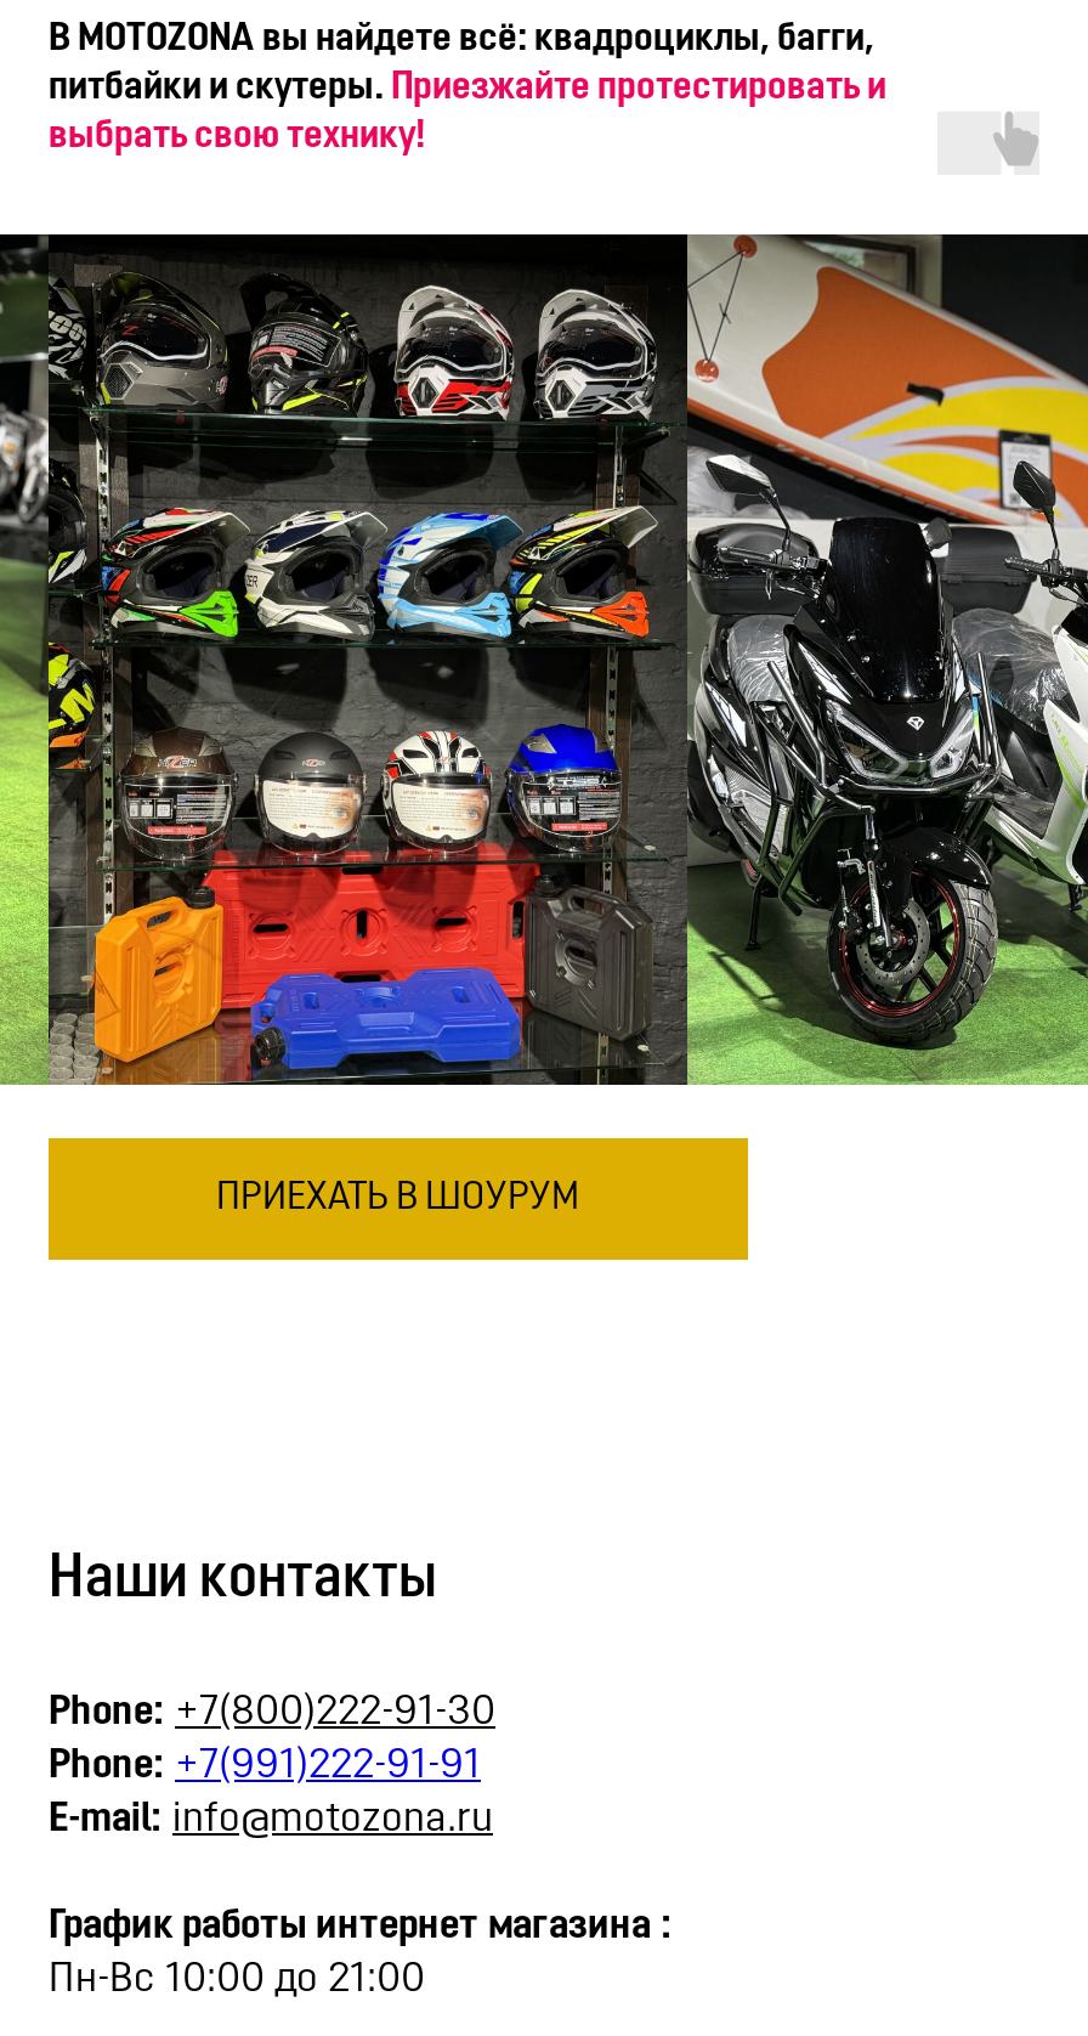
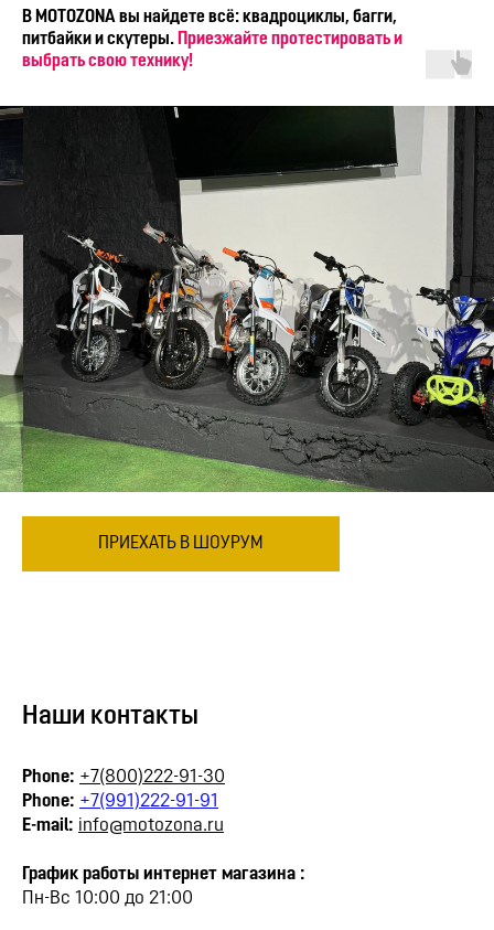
- [image]
+ [image]
